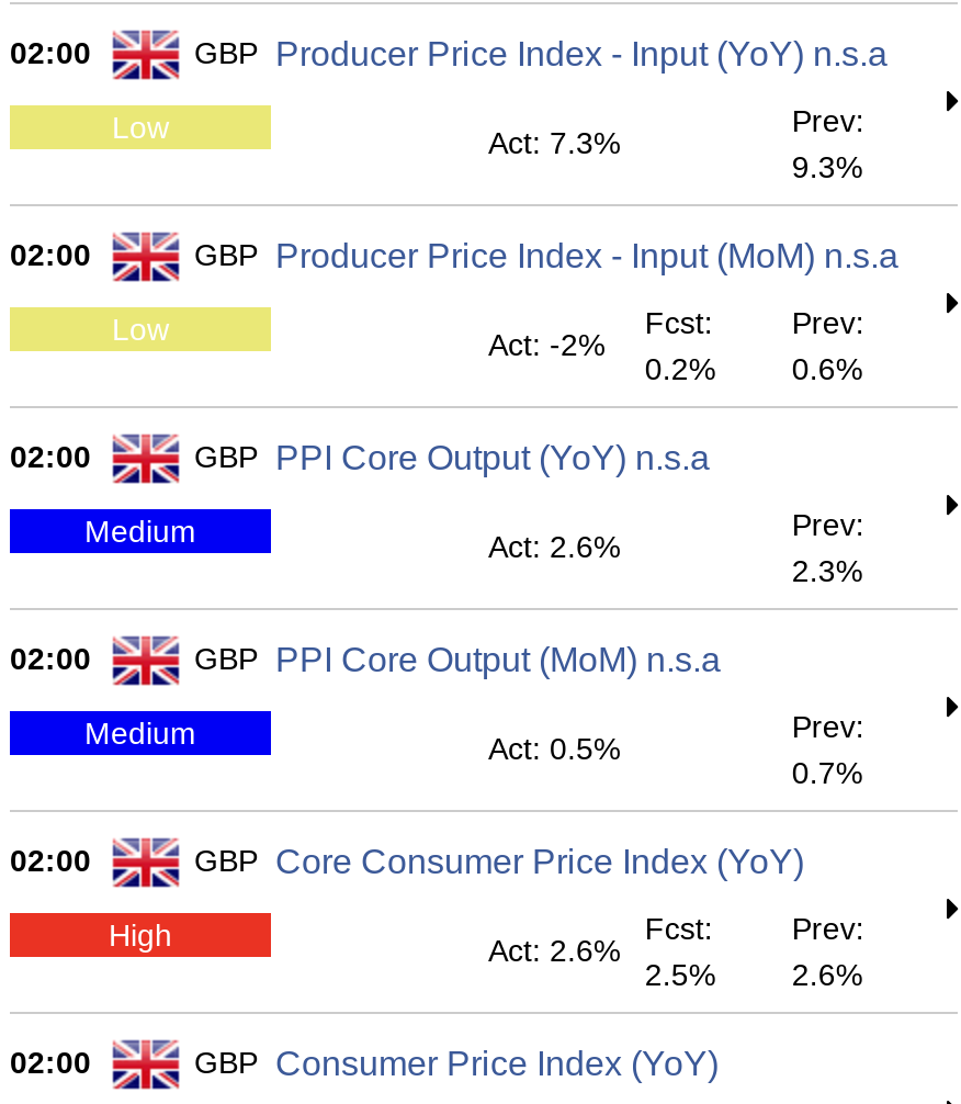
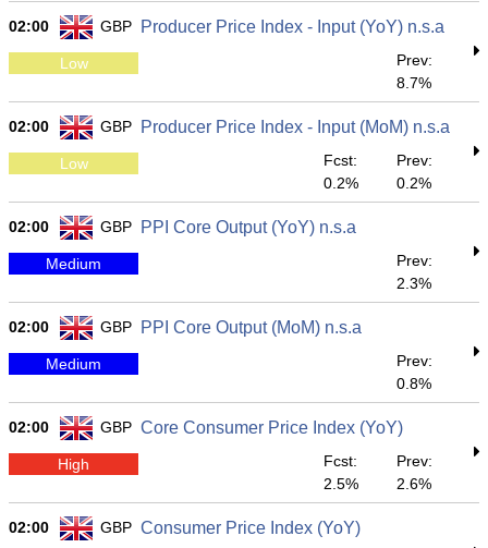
- Act: 7.3%

- 9.3%
+ 8.7%

- Act: -2%

- 0.6%
+ 0.2%

- Act: 2.6%

- Act: 0.5%

- 0.7%
+ 0.8%

- Act: 2.6%
